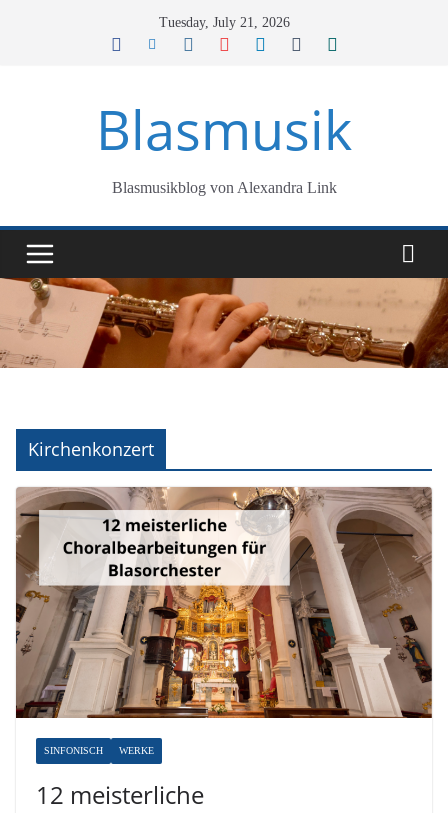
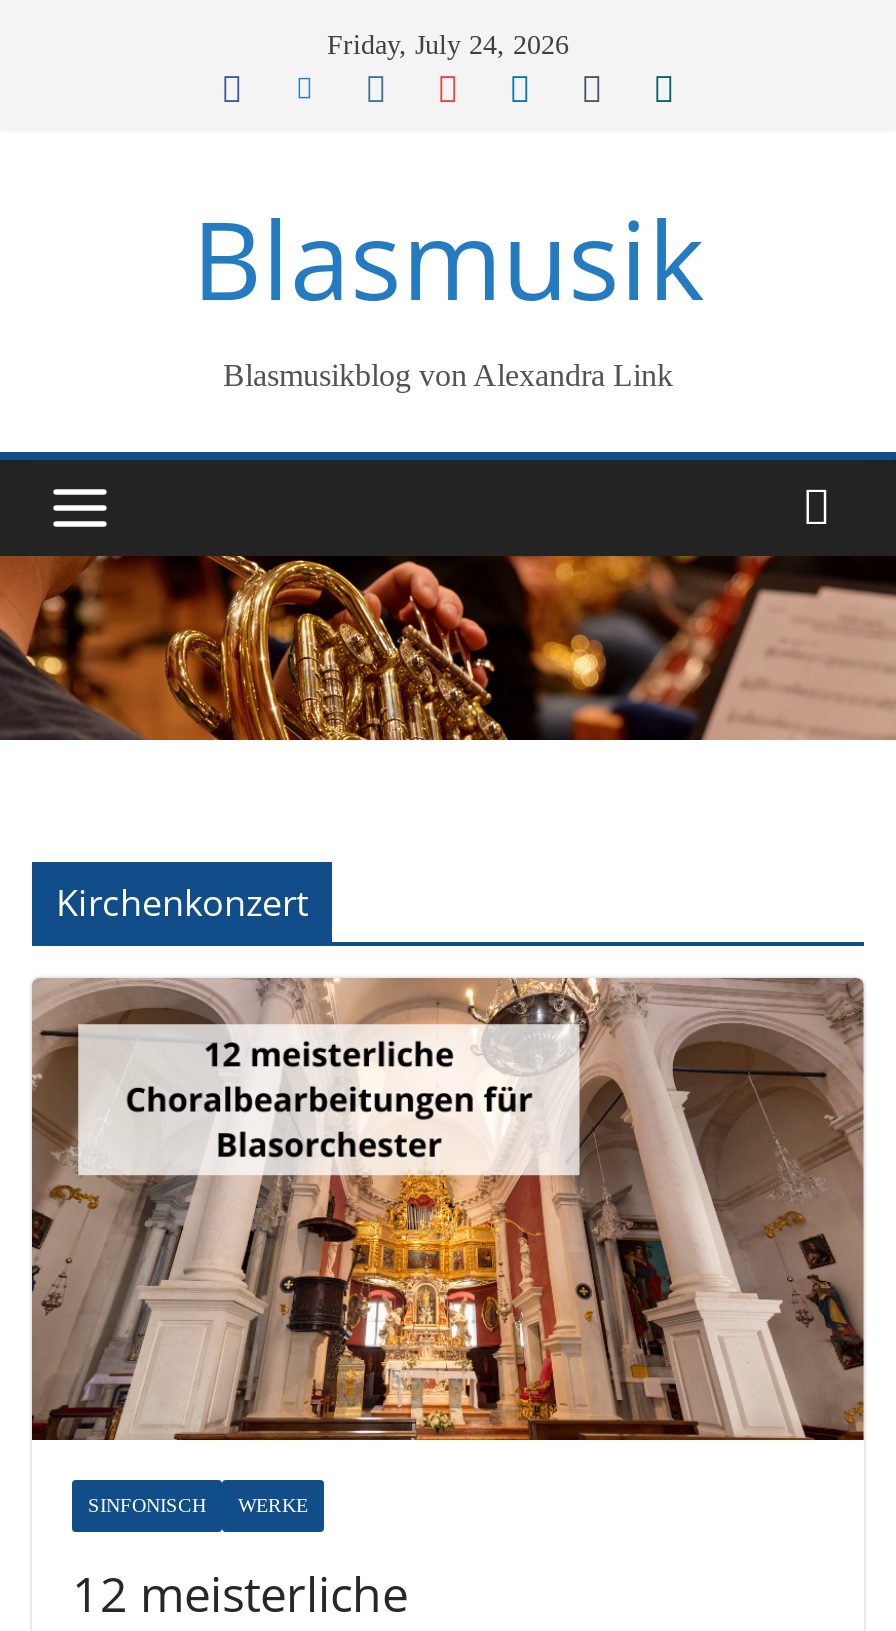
- Tuesday, July 21, 2026
+ Friday, July 24, 2026

- [image]
+ [image]
